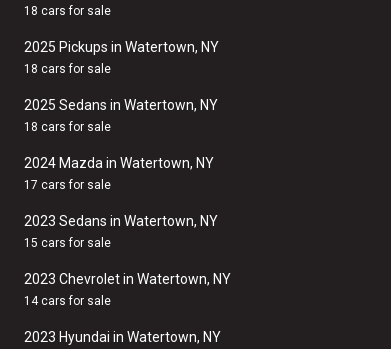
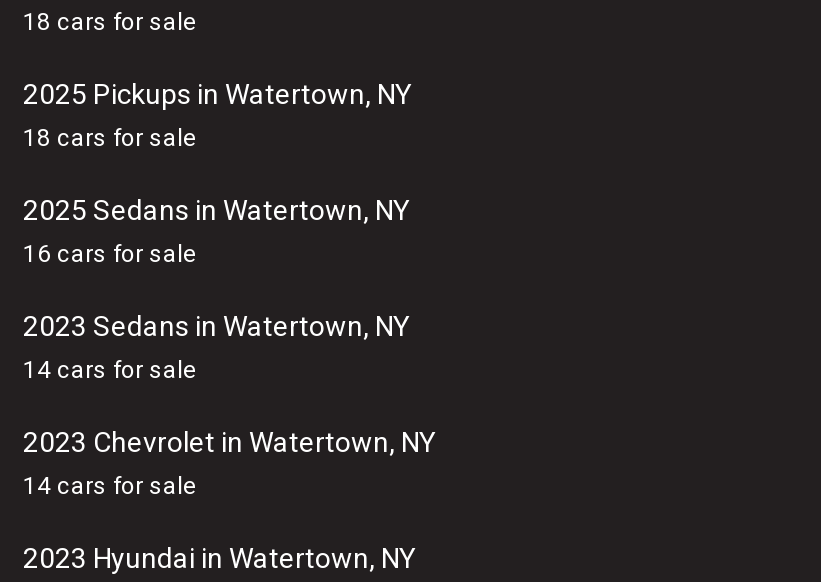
- 18 cars for sale
- 2024 Mazda in Watertown, NY
- 17 cars for sale
+ 16 cars for sale

- 15 cars for sale
+ 14 cars for sale
